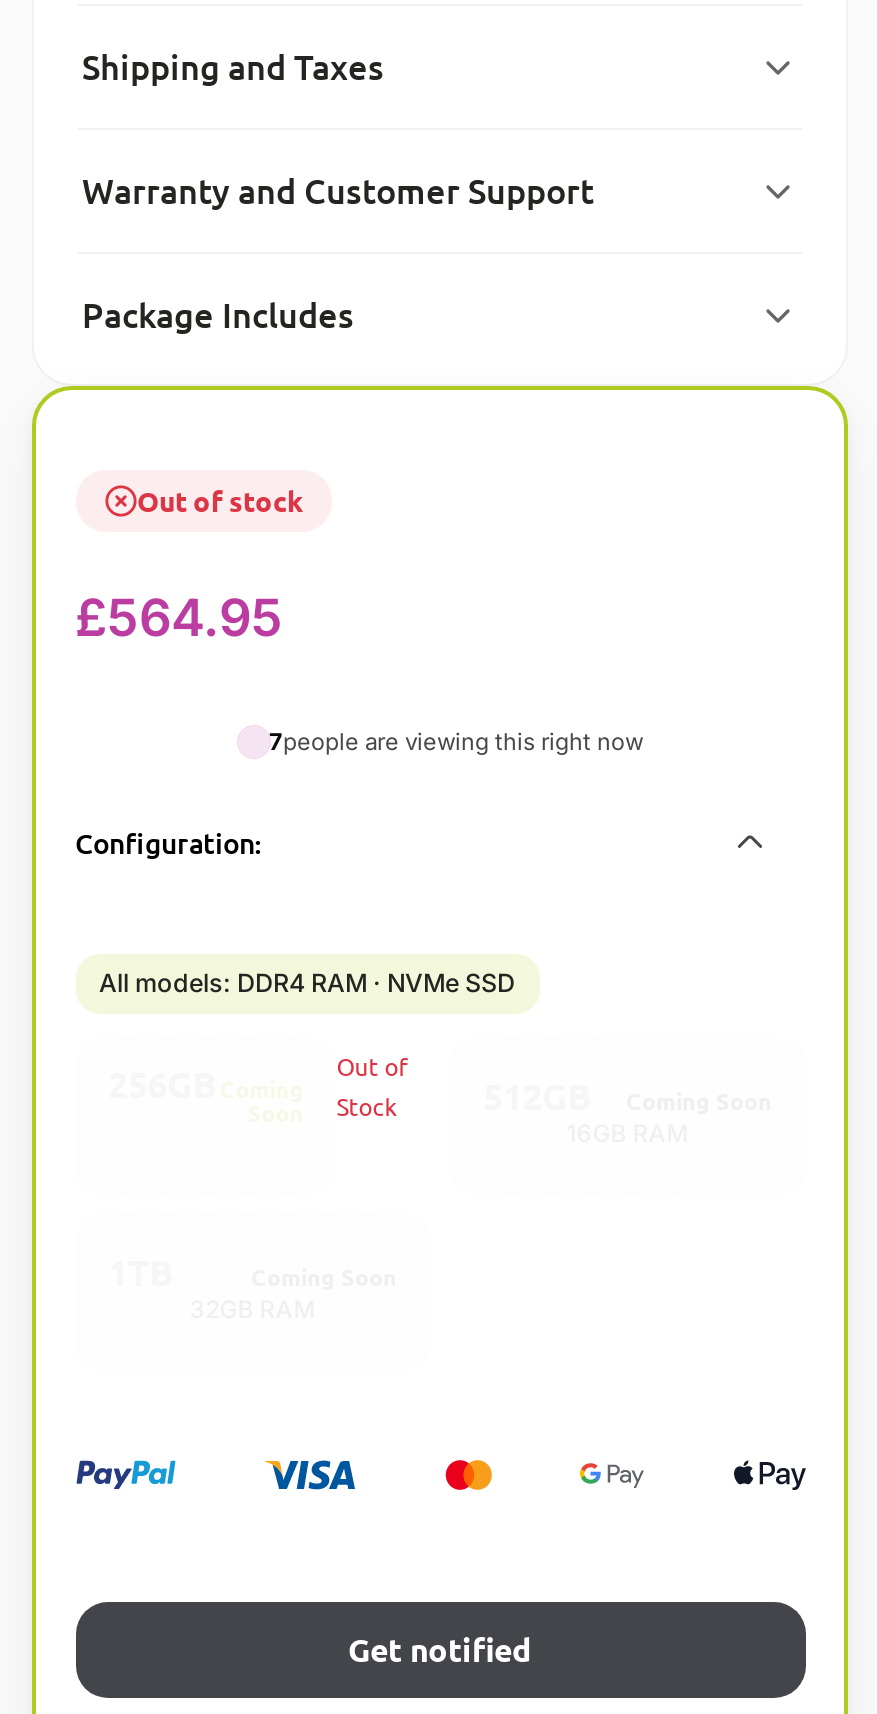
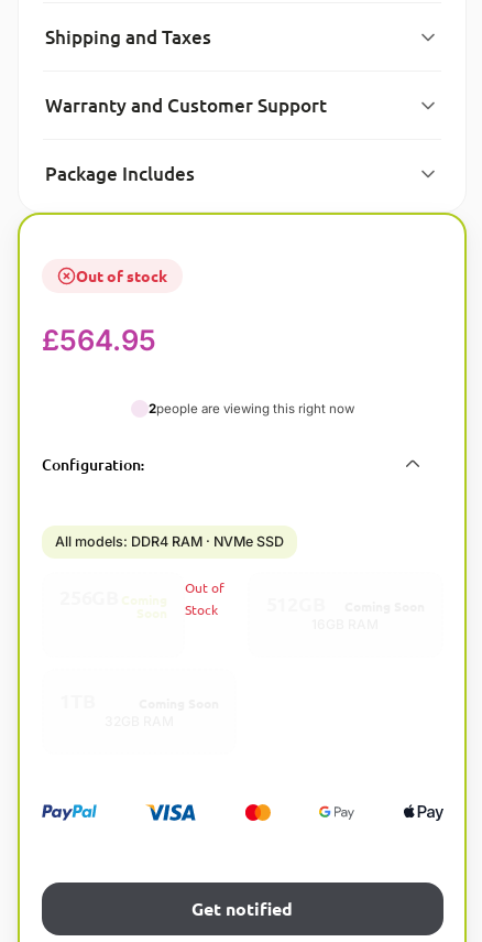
- 7people are viewing this right now
+ 2people are viewing this right now
